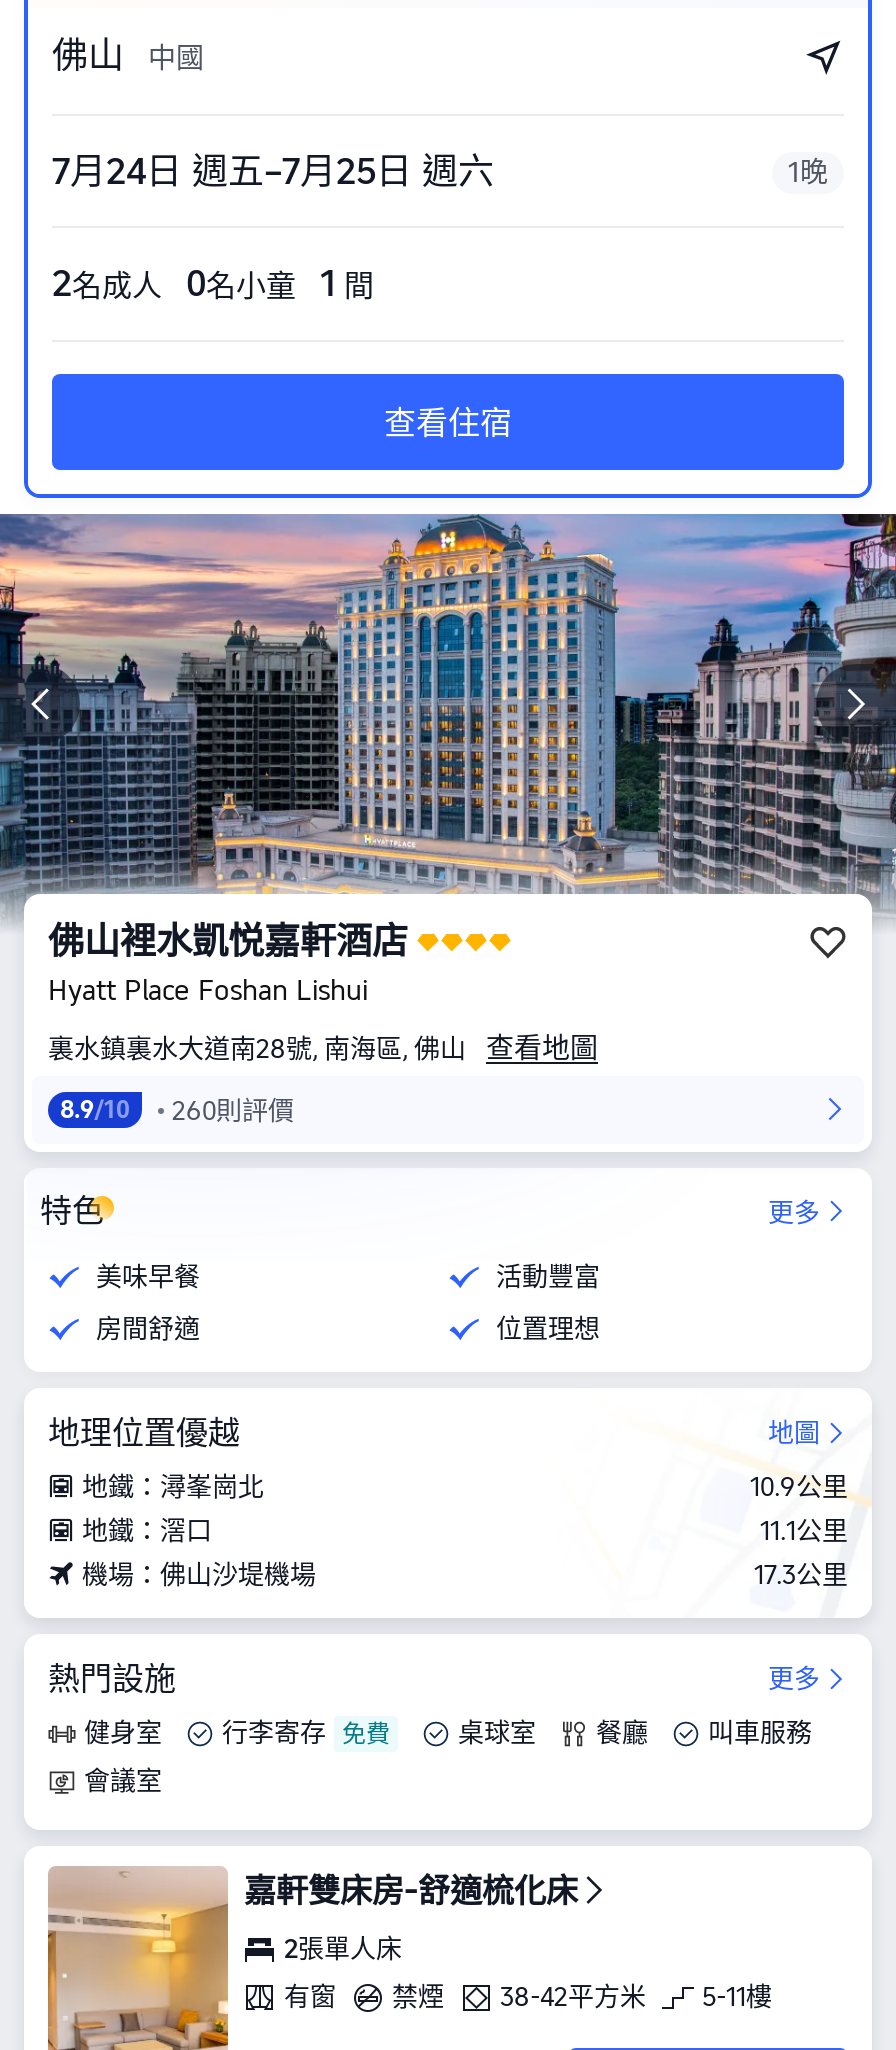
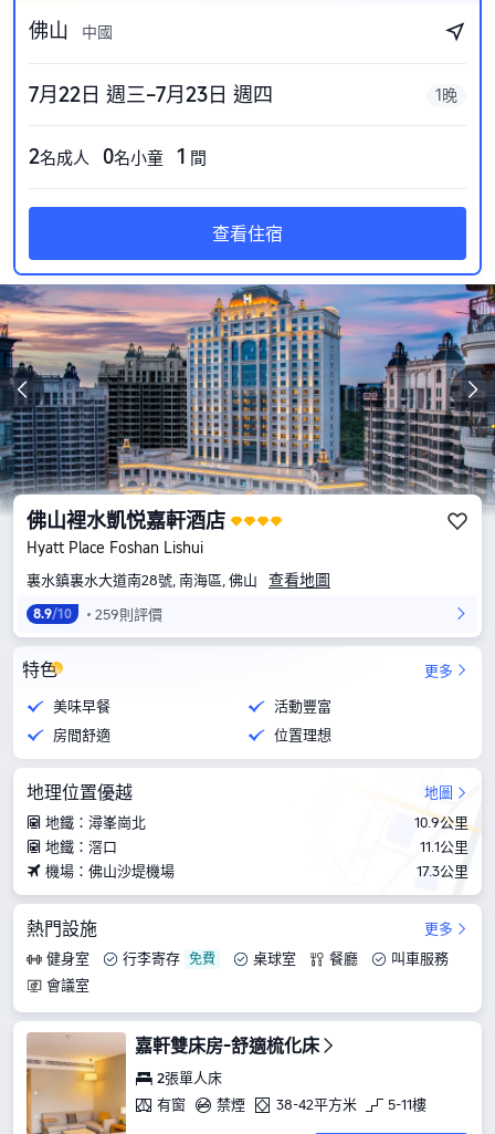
- 7月24日 週五–7月25日 週六
+ 7月22日 週三–7月23日 週四

- 8.9/10 260則評價
+ 8.9/10 259則評價
